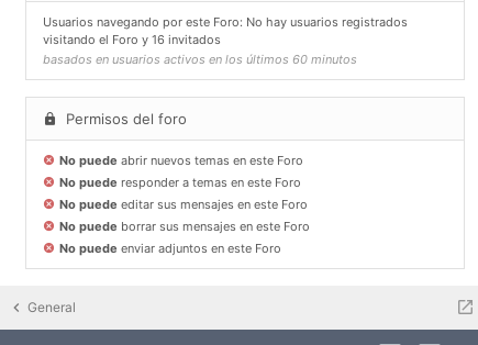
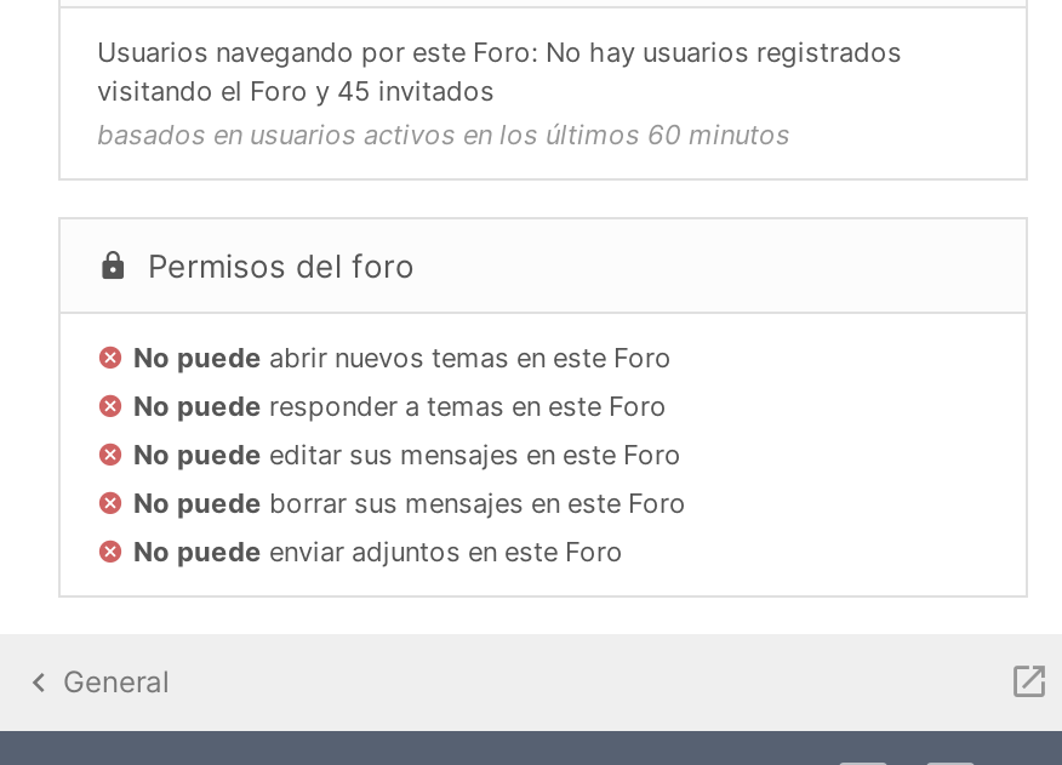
- visitando el Foro y 16 invitados
+ visitando el Foro y 45 invitados
